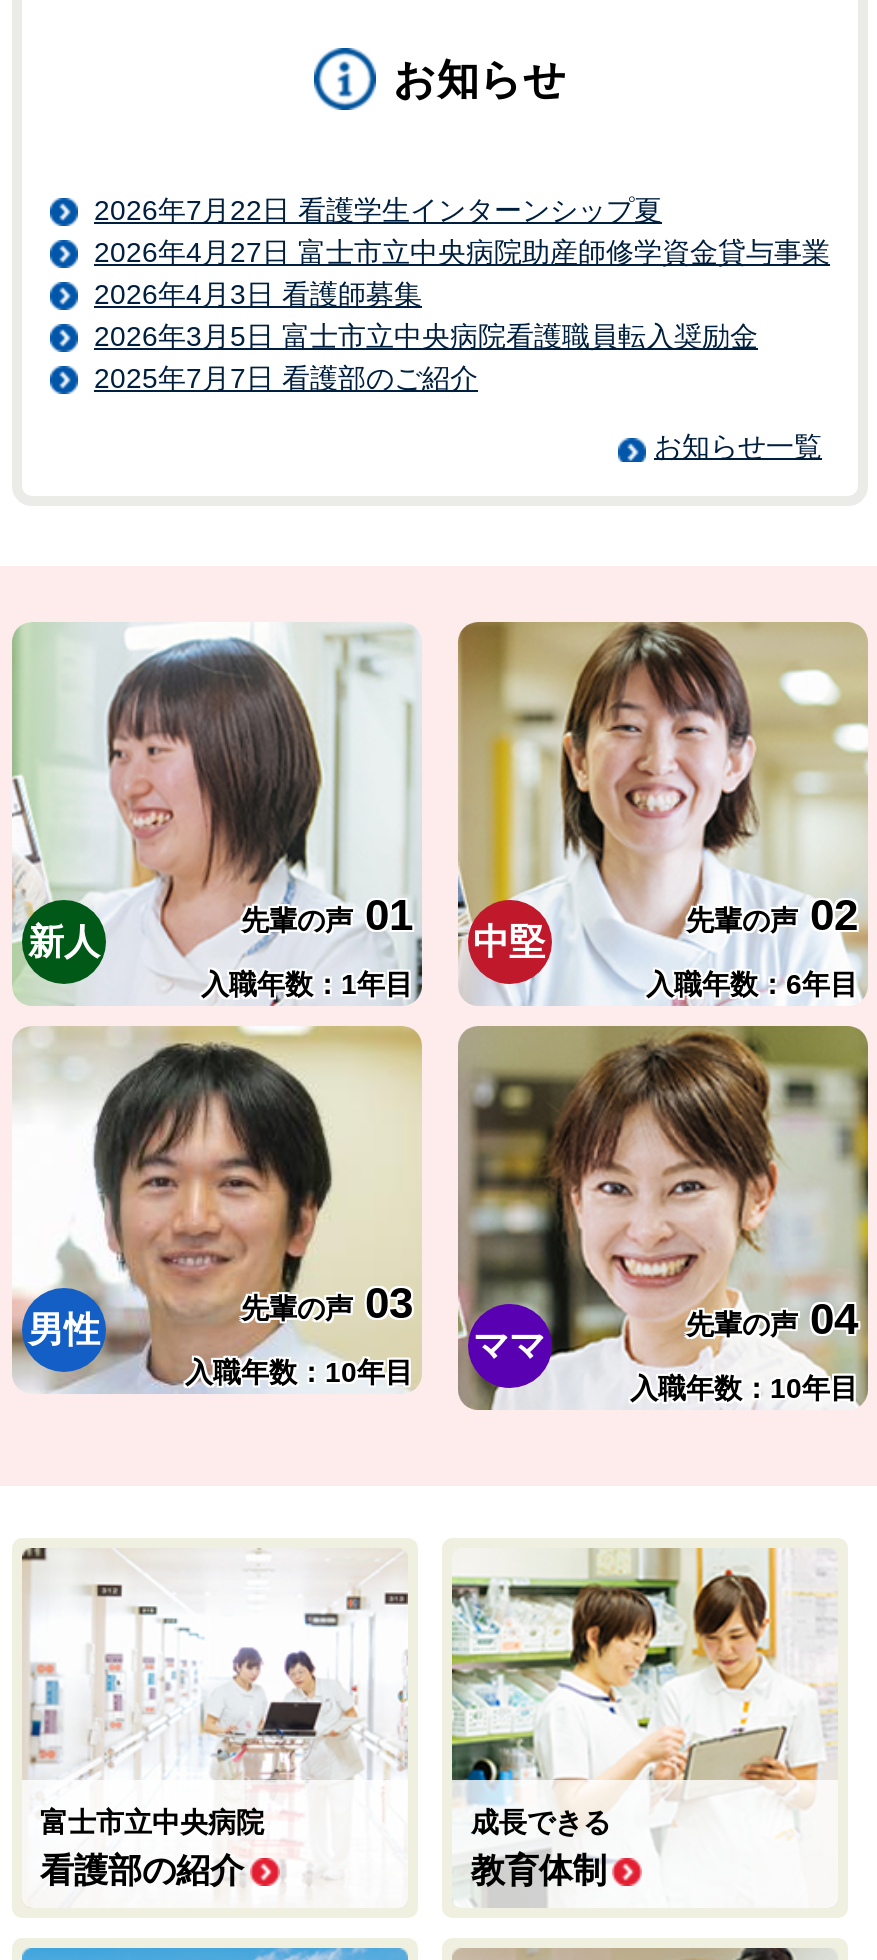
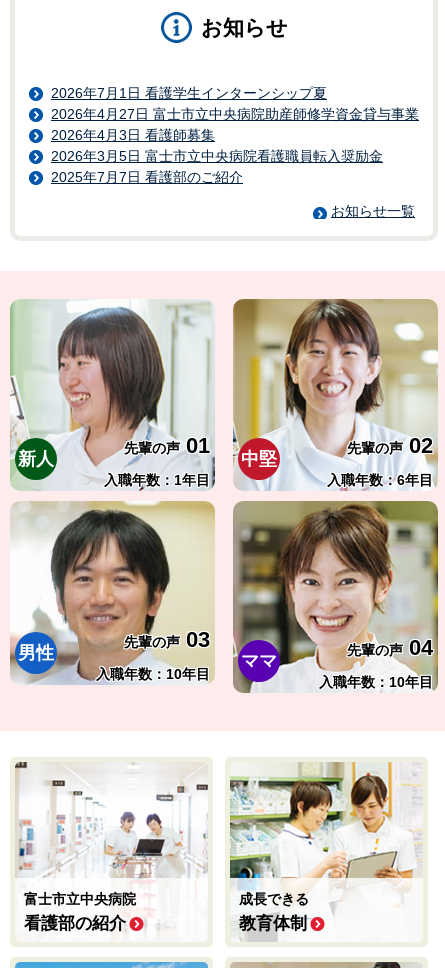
- 2026年7月22日看護学生インターンシップ夏
+ 2026年7月1日看護学生インターンシップ夏
